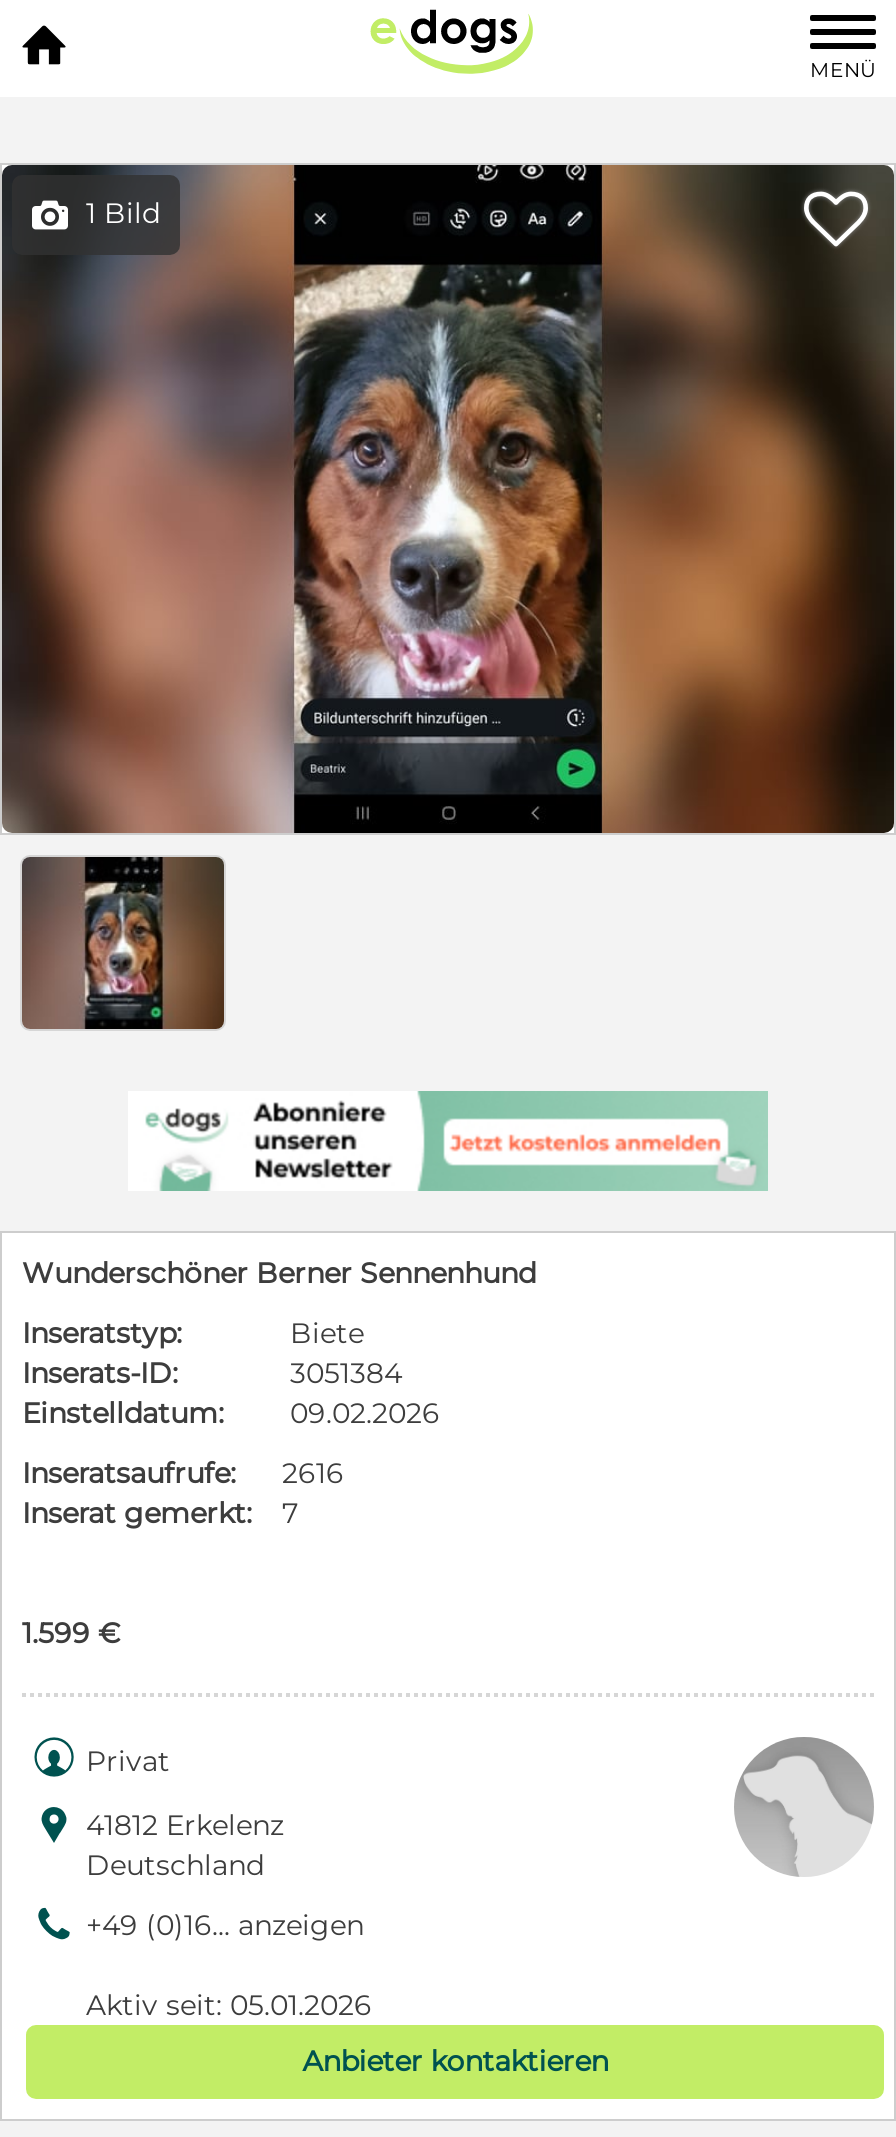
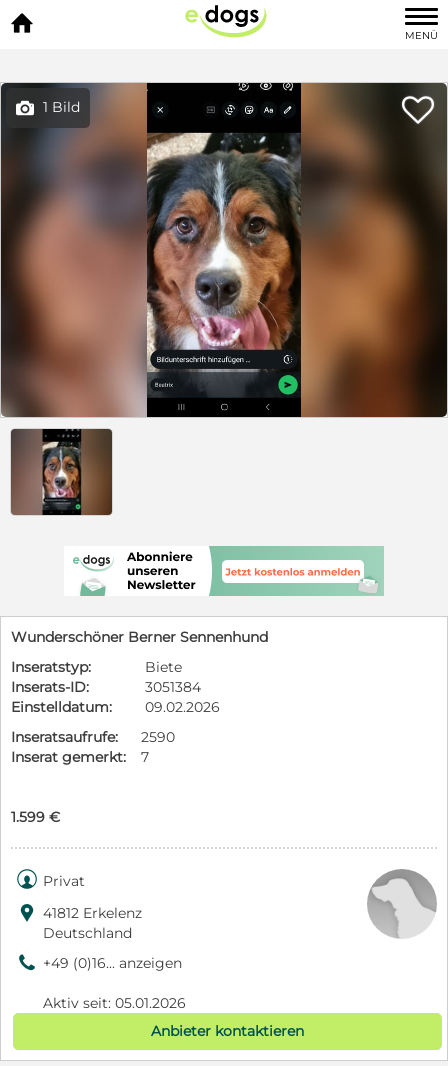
- Inseratsaufrufe: 2616
+ Inseratsaufrufe: 2590
